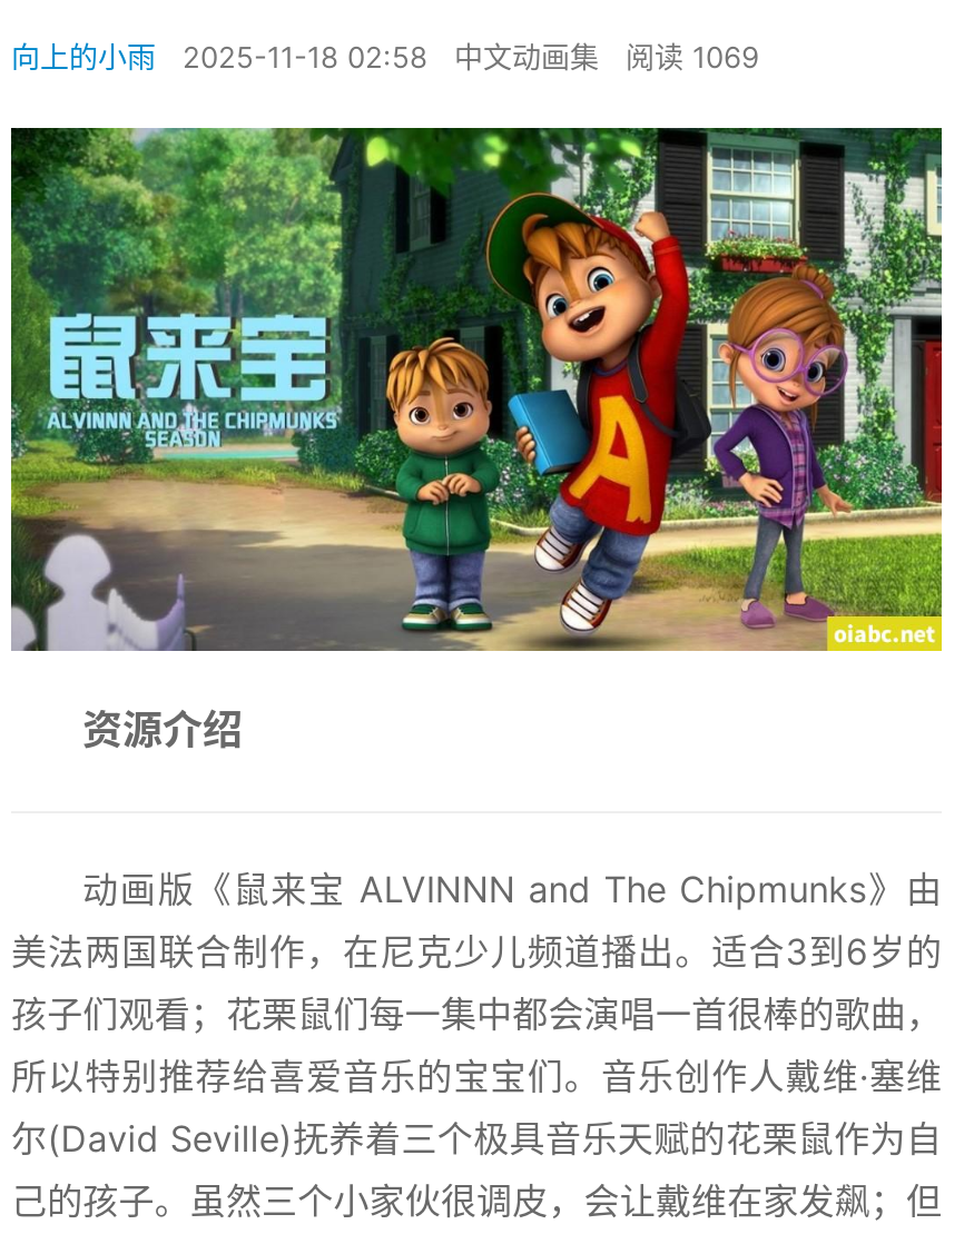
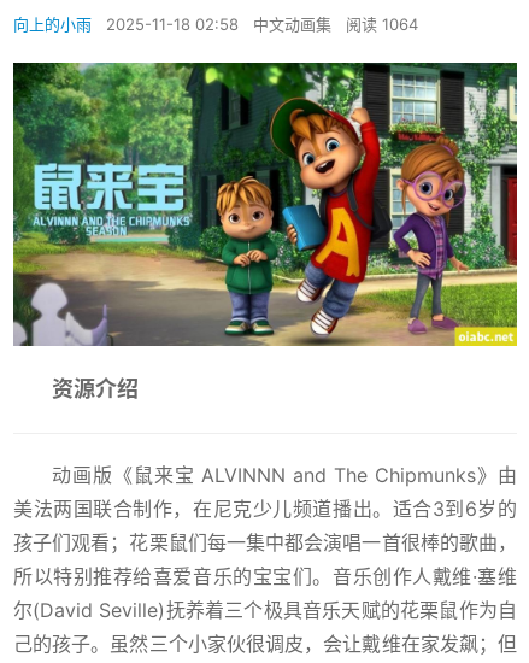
- 向上的小雨 2025-11-18 02:58 中文动画集 阅读 1069
+ 向上的小雨 2025-11-18 02:58 中文动画集 阅读 1064
